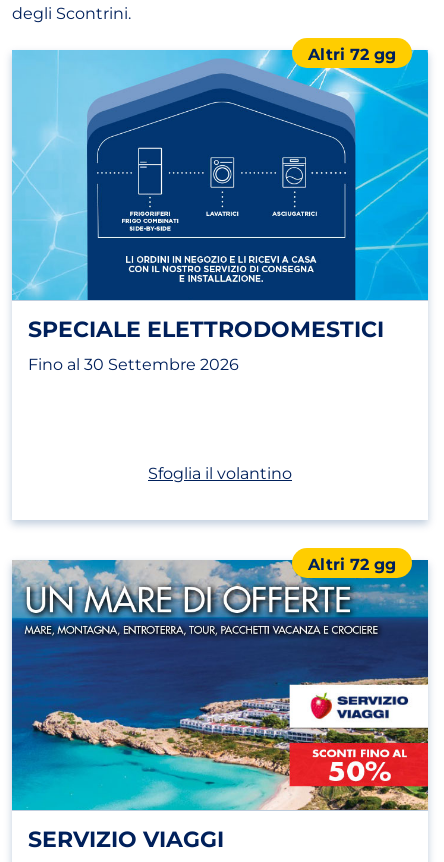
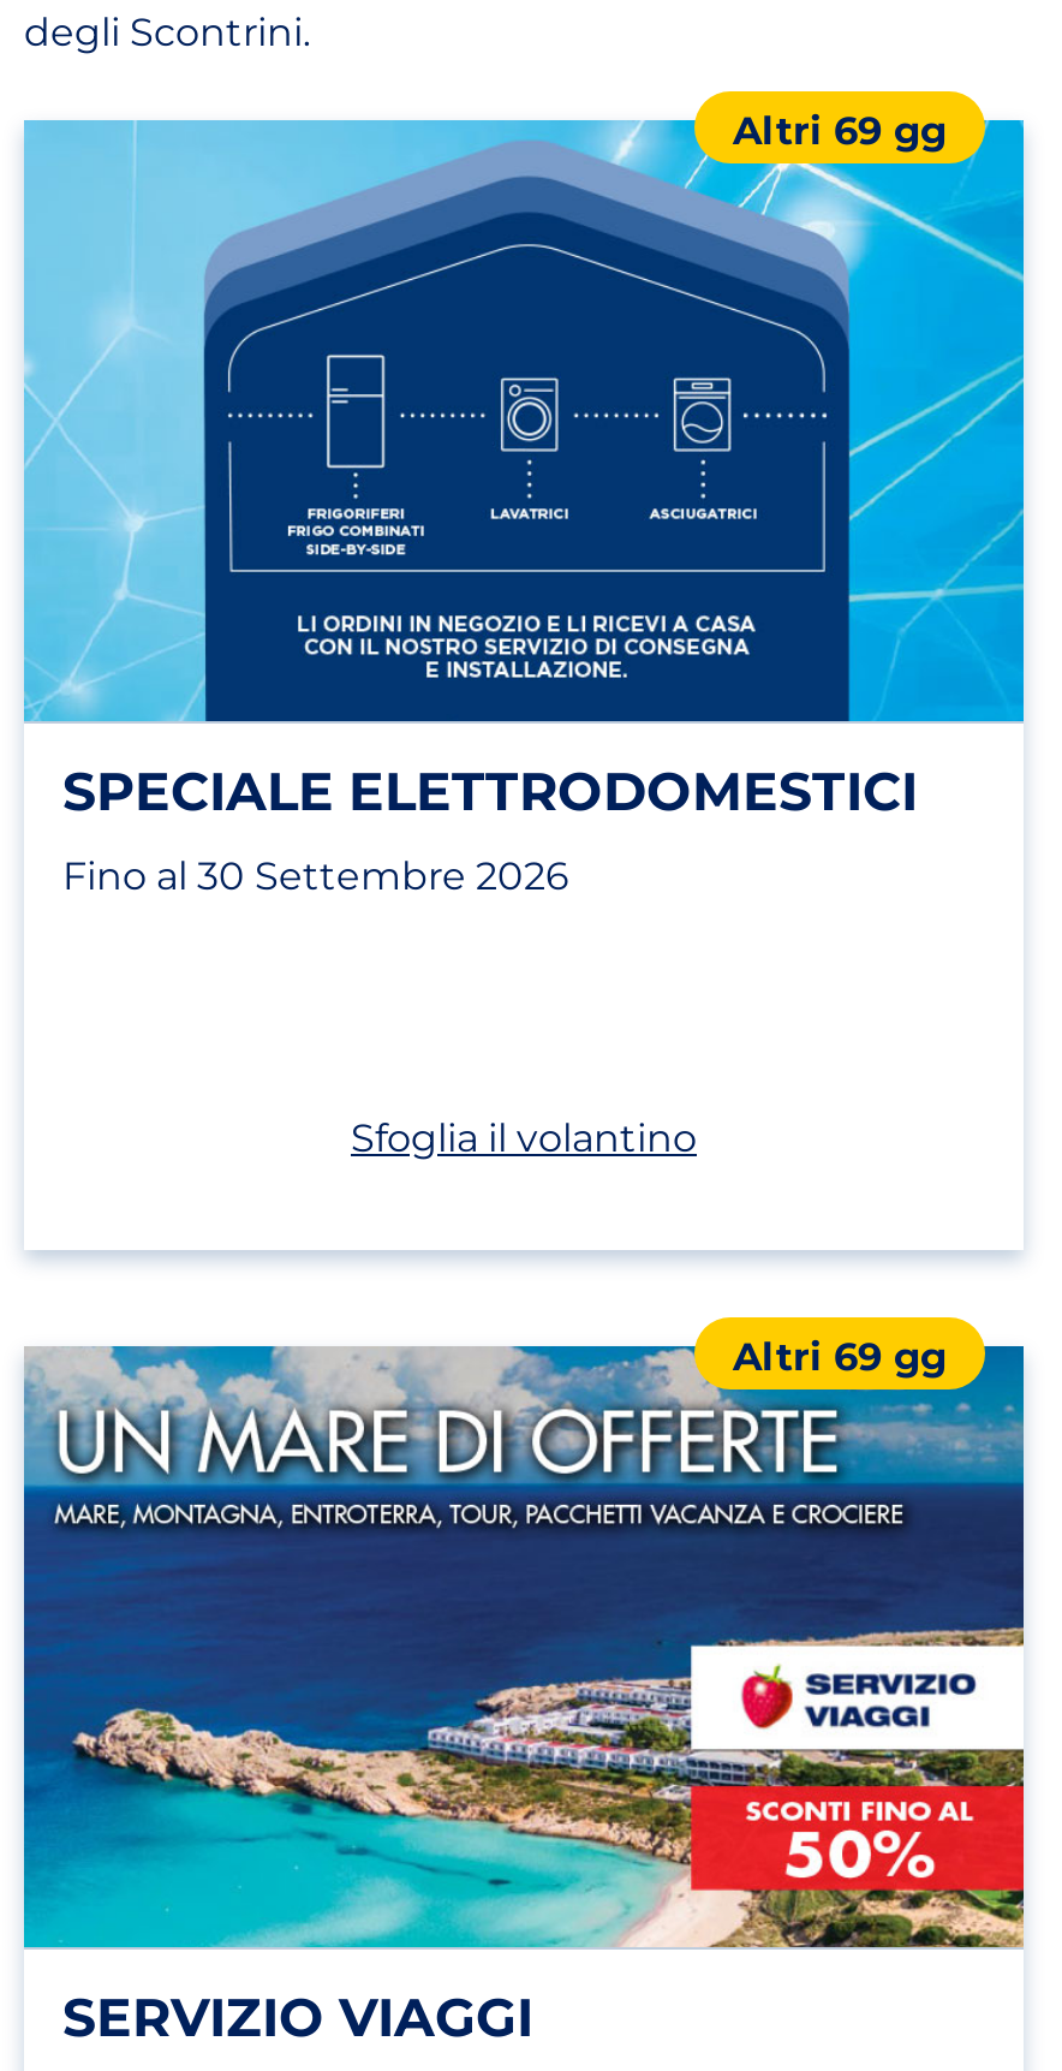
- Altri 72 gg
+ Altri 69 gg

- Altri 72 gg
+ Altri 69 gg
